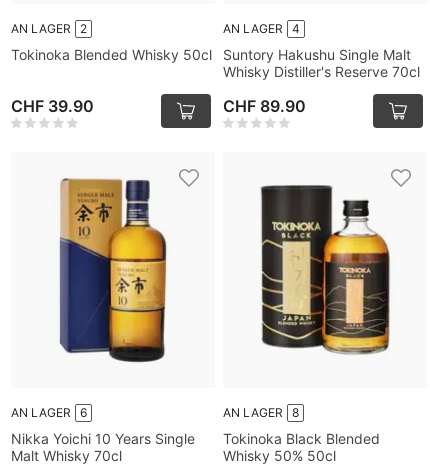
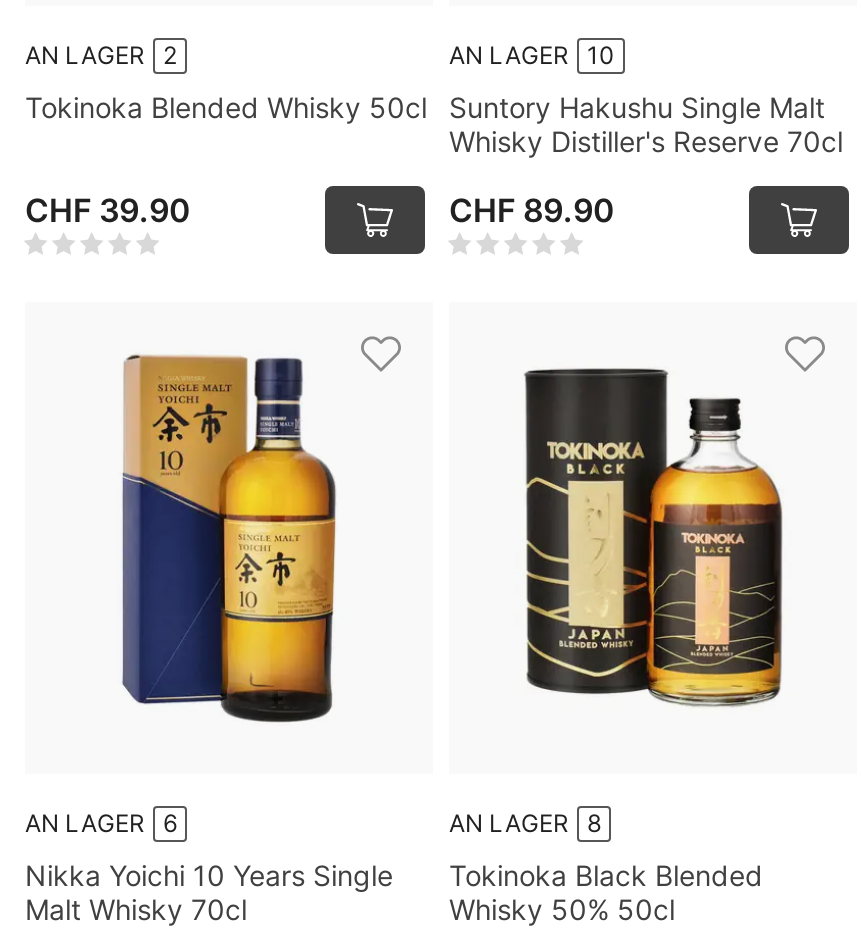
- AN LAGER 4
+ AN LAGER 10
